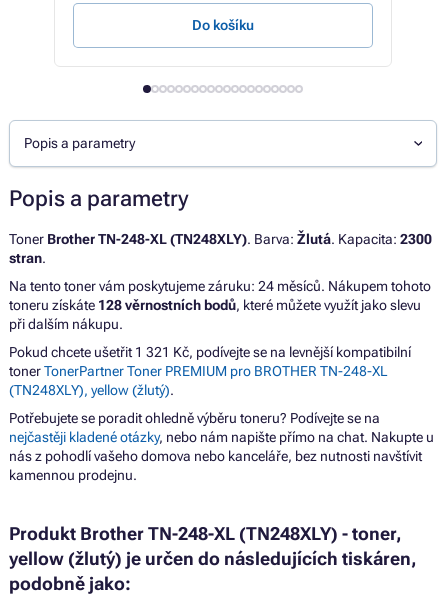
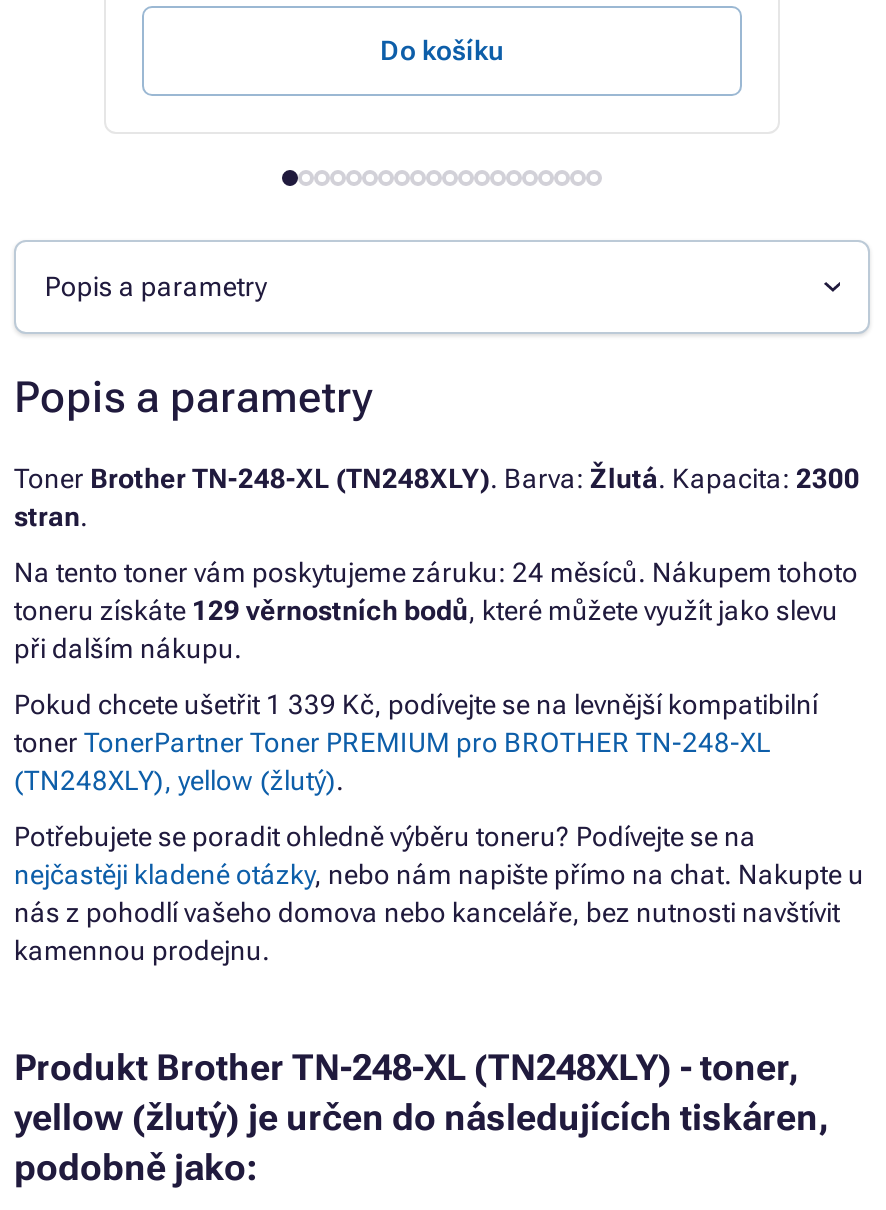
- toneru získáte 128 věrnostních bodů, které můžete využít jako slevu
+ toneru získáte 129 věrnostních bodů, které můžete využít jako slevu

- Pokud chcete ušetřit 1 321 Kč, podívejte se na levnější kompatibilní
+ Pokud chcete ušetřit 1 339 Kč, podívejte se na levnější kompatibilní
